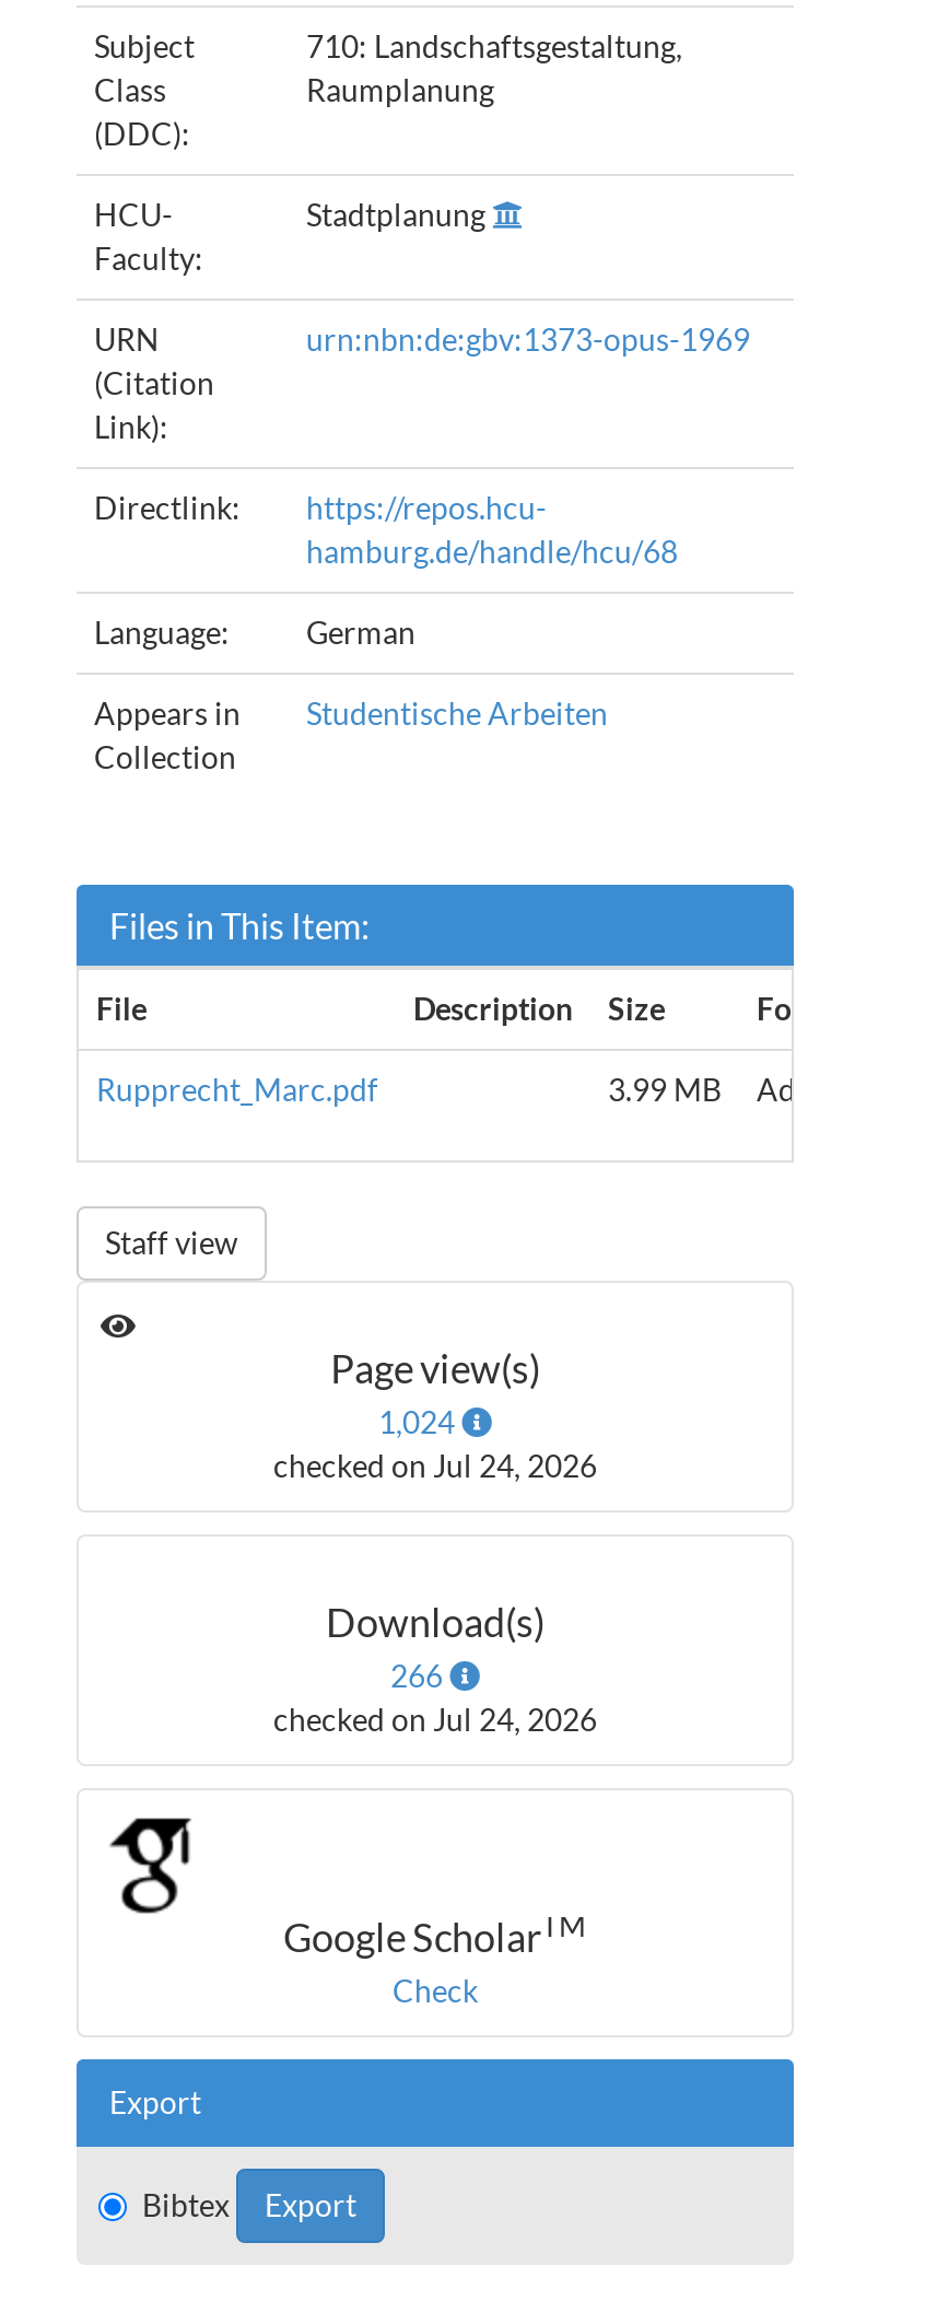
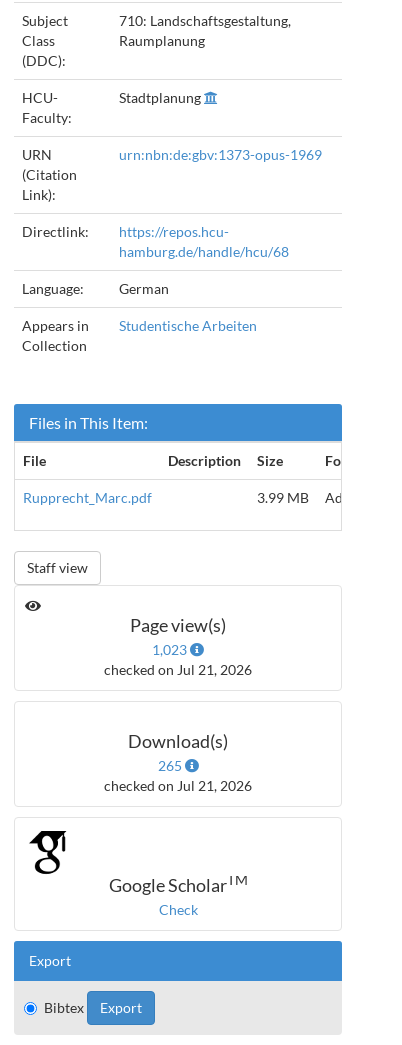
- 1,024
+ 1,023

- checked on Jul 24, 2026
+ checked on Jul 21, 2026

- 266
+ 265

- checked on Jul 24, 2026
+ checked on Jul 21, 2026
